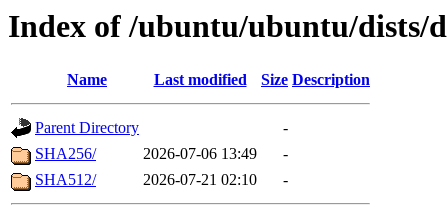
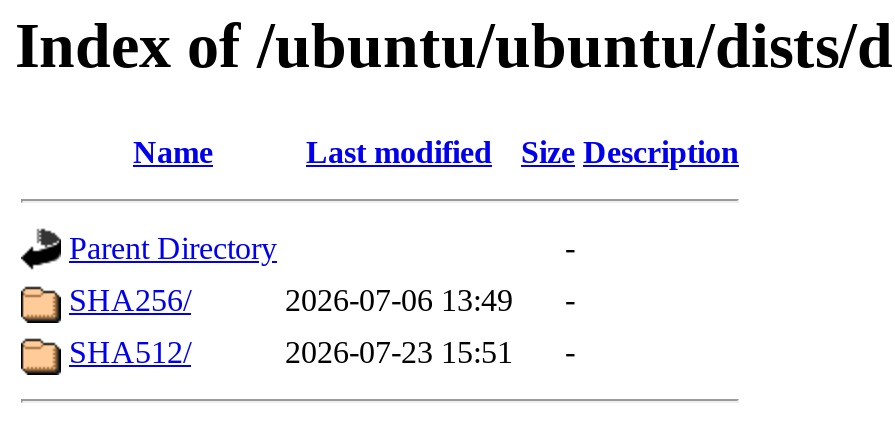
- 2026-07-21 02:10
+ 2026-07-23 15:51
